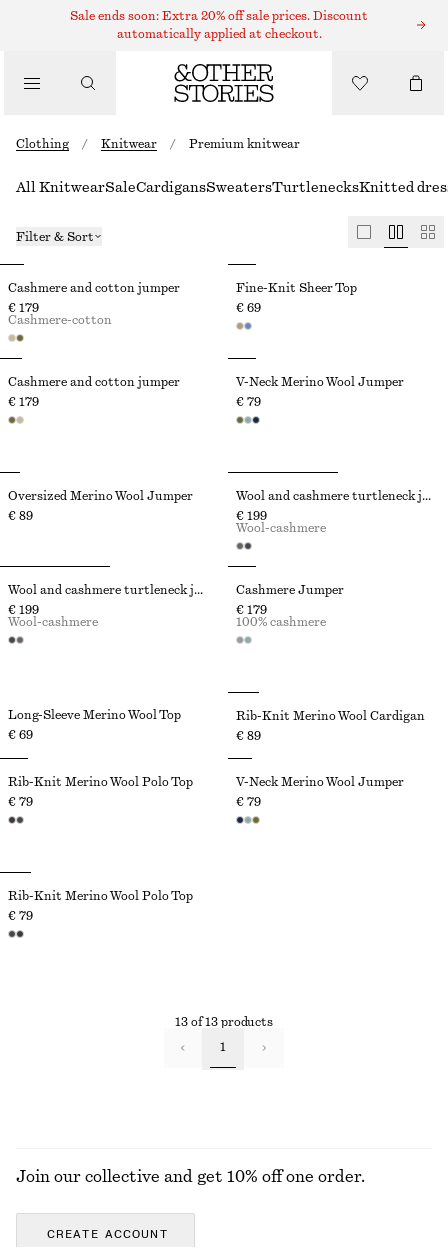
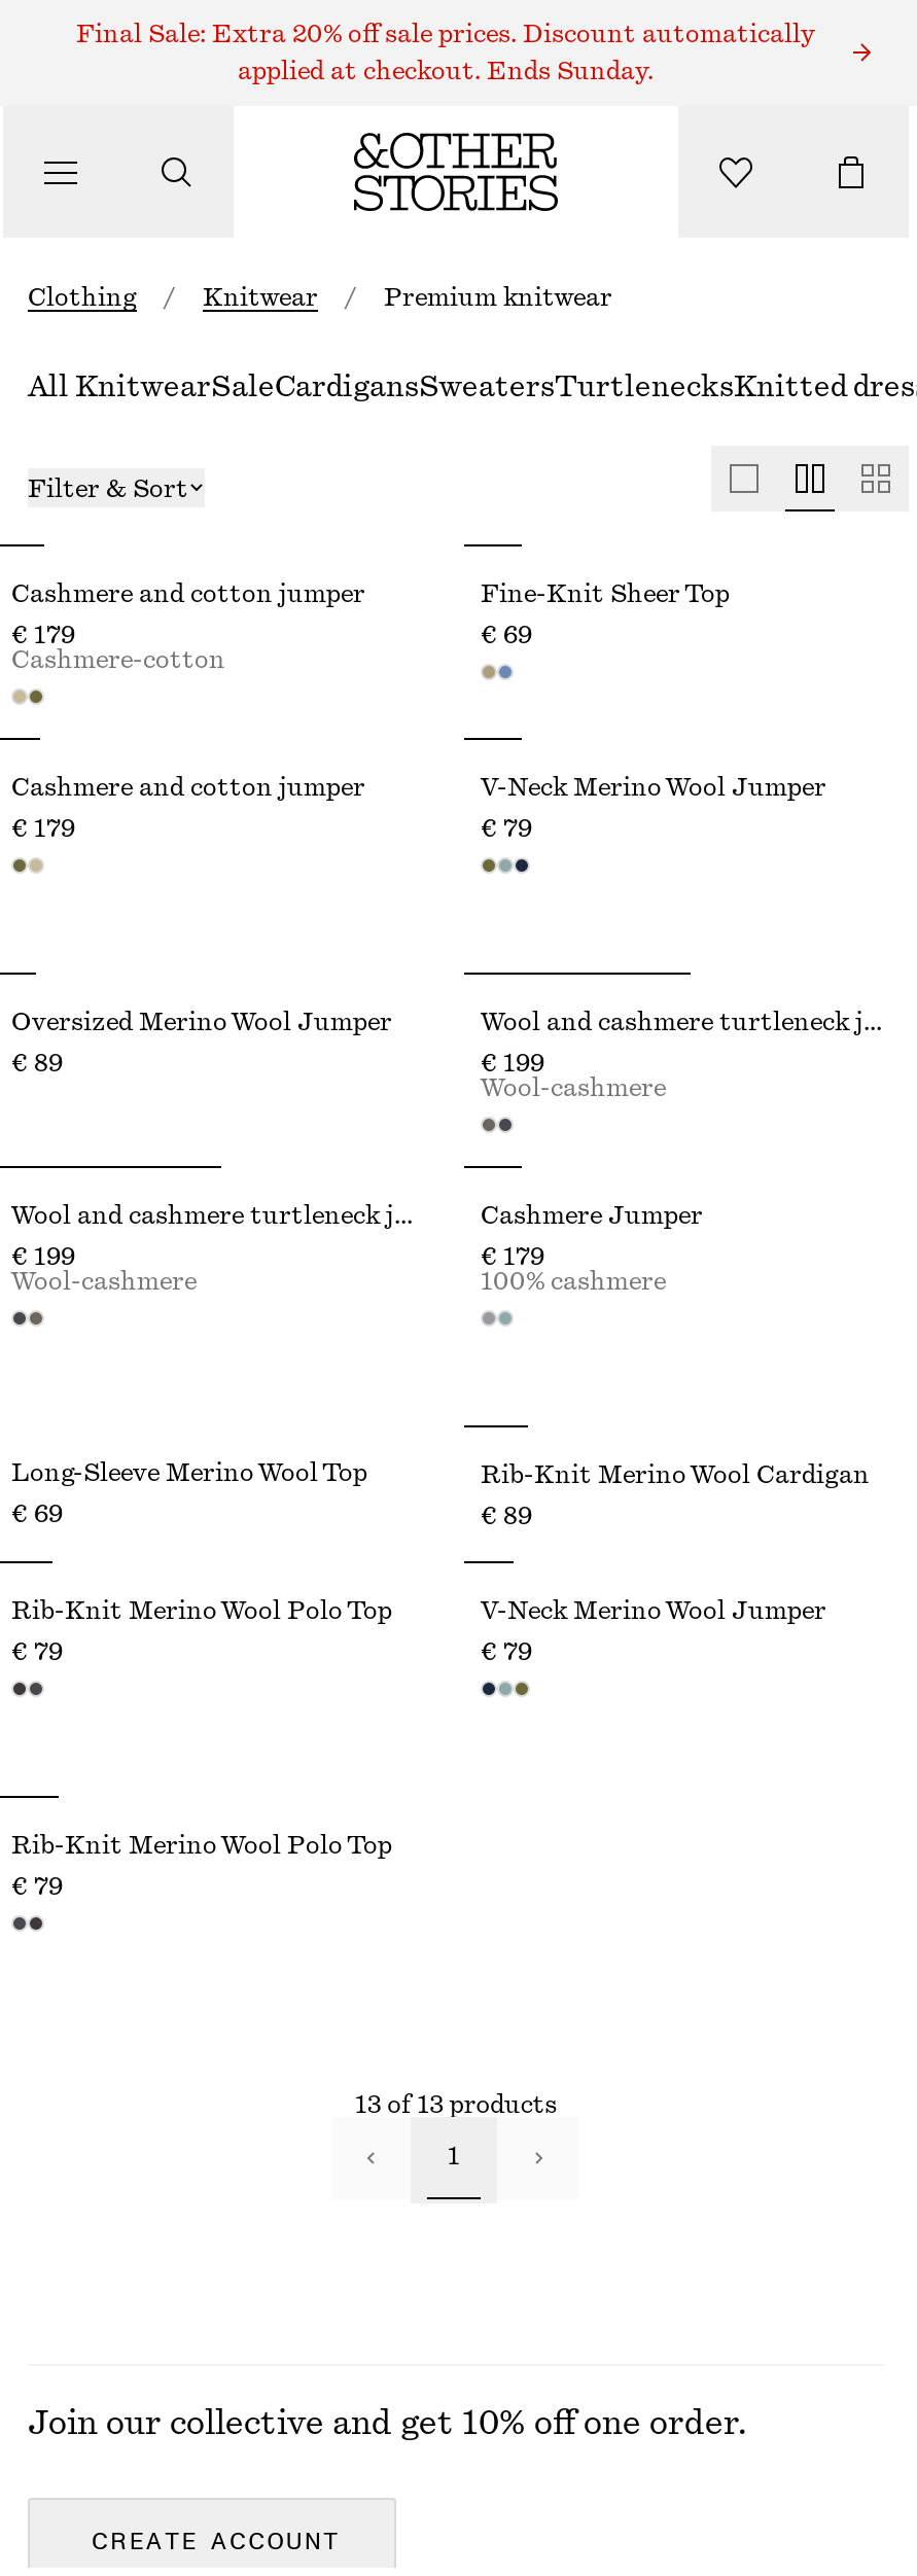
- Sale ends soon: Extra 20% off sale prices. Discount
+ Final Sale: Extra 20% off sale prices. Discount automatically

- automatically applied at checkout.
+ applied at checkout. Ends Sunday.
